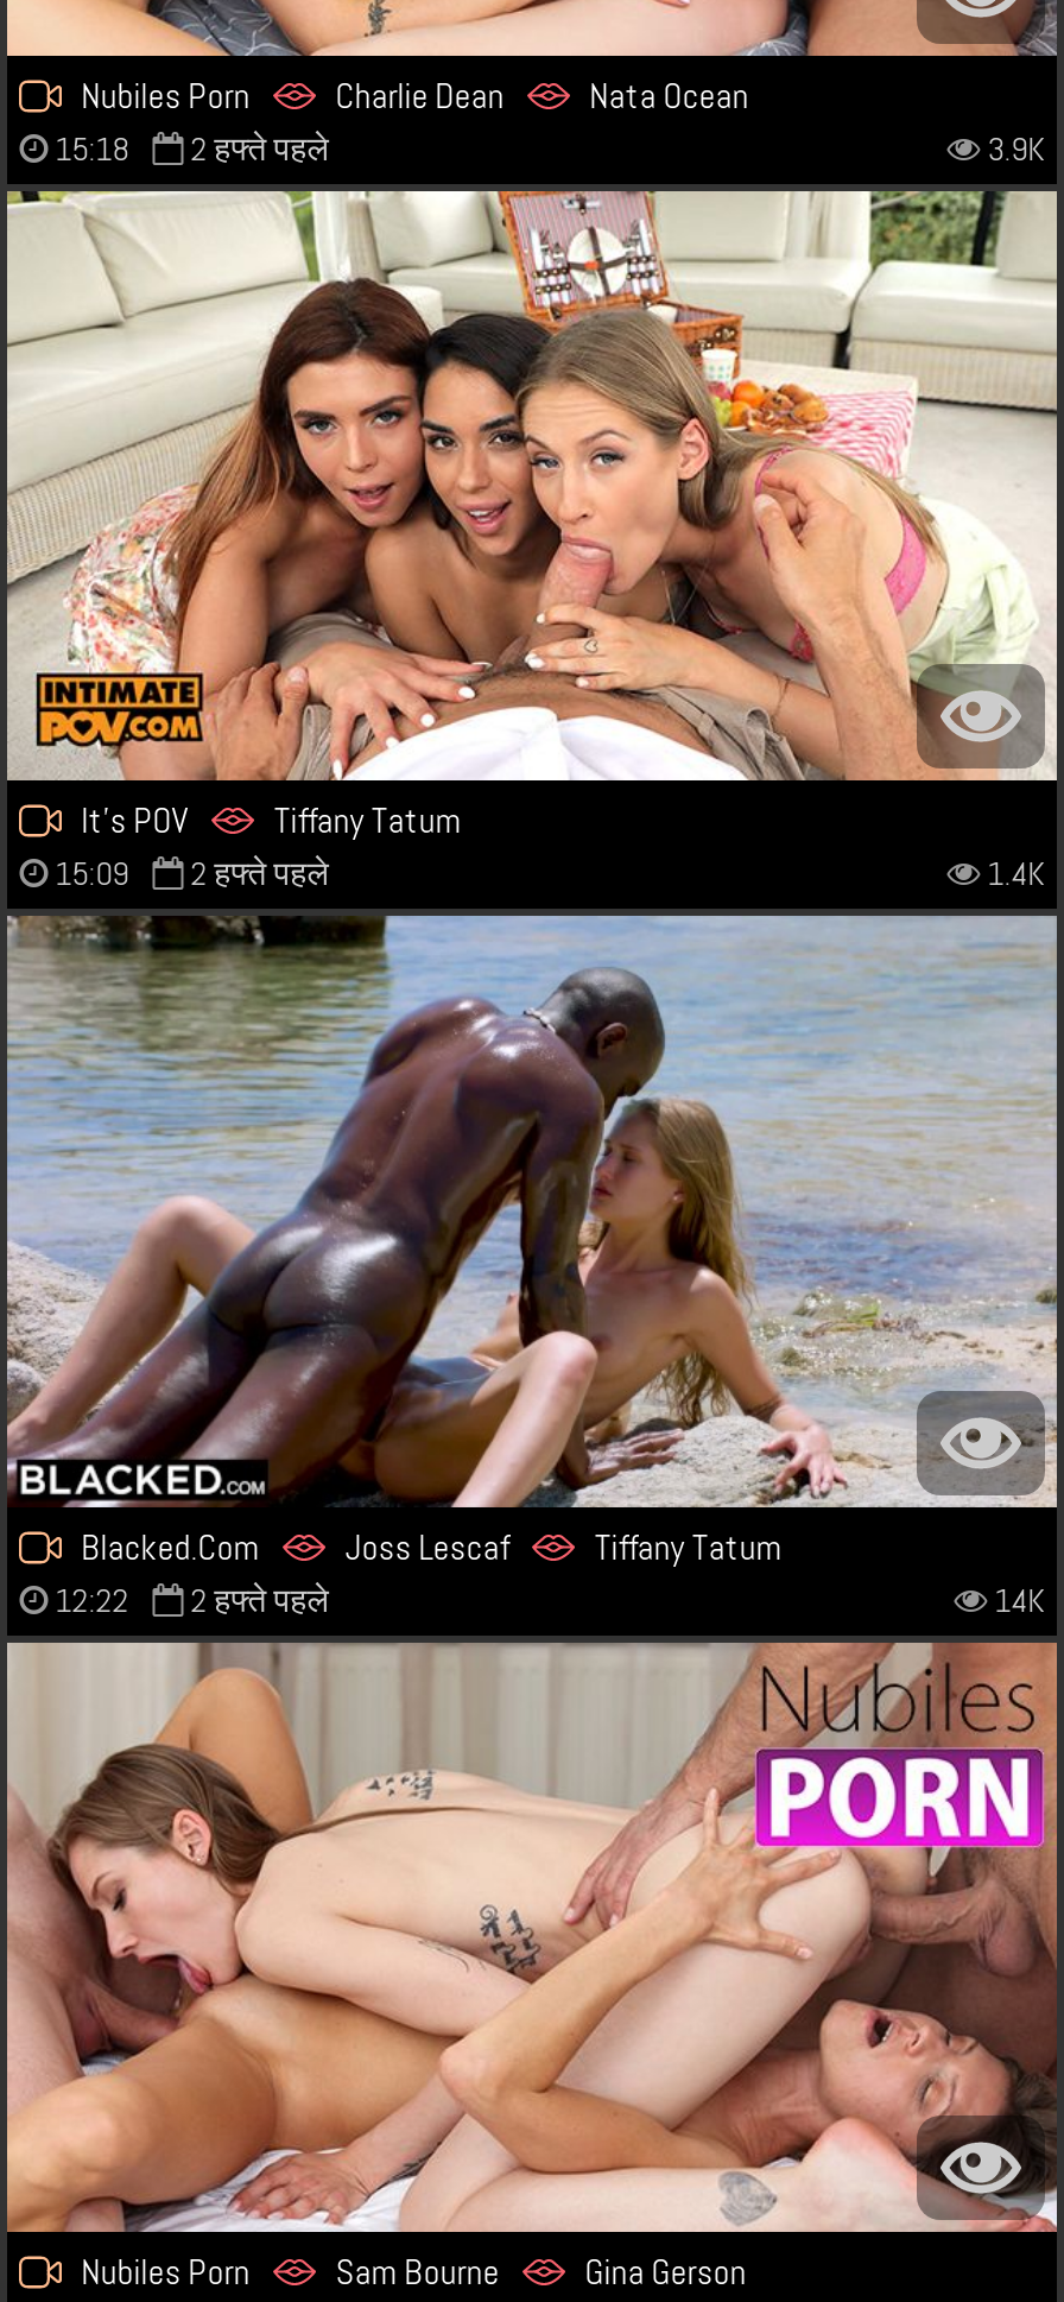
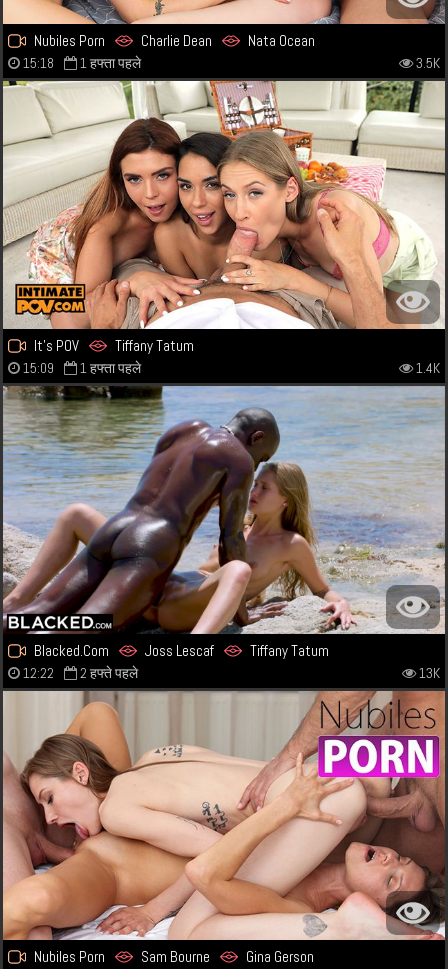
- 2 हफ्ते पहले
- 3.9K
+ 1 हफ्ता पहले
+ 3.5K

- 15:09 2 हफ्ते पहले
+ 15:09 1 हफ्ता पहले

- 14K
+ 13K
